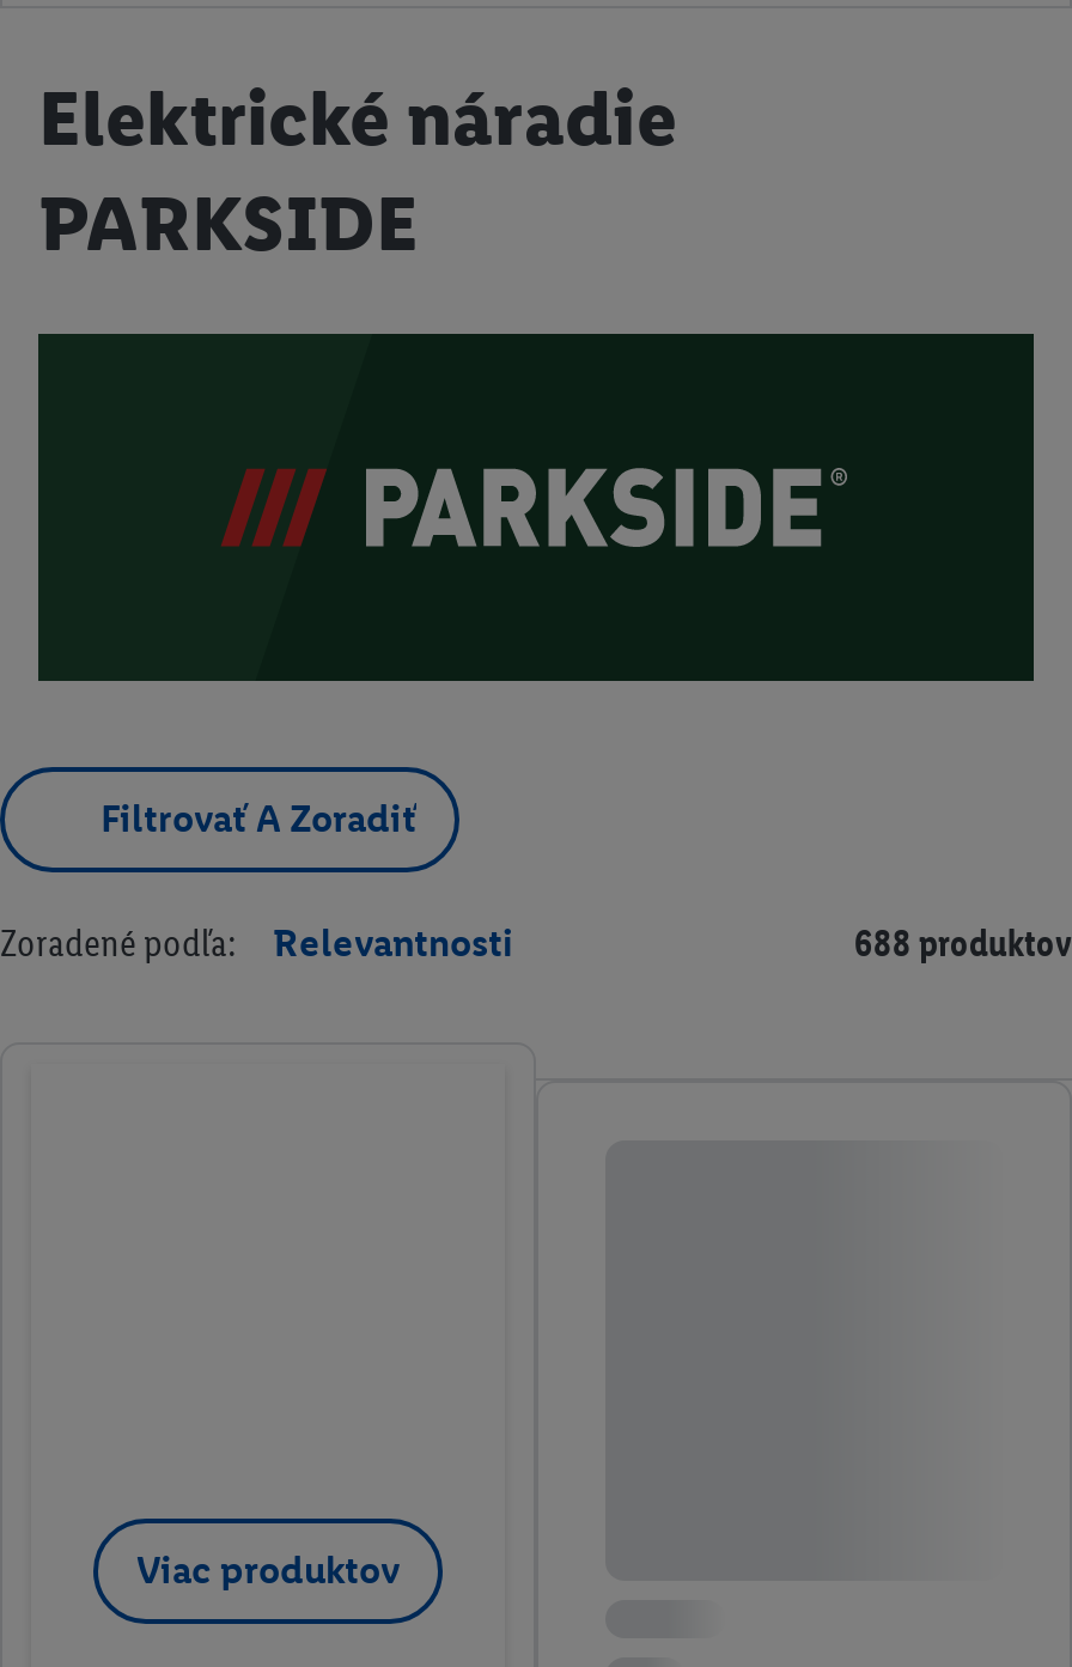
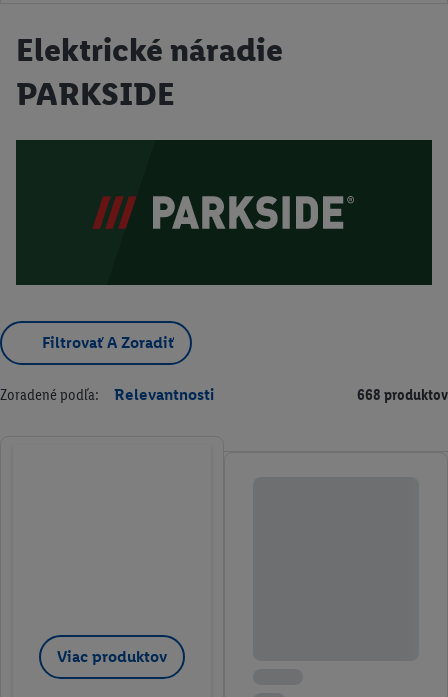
- 688 produktov
+ 668 produktov
